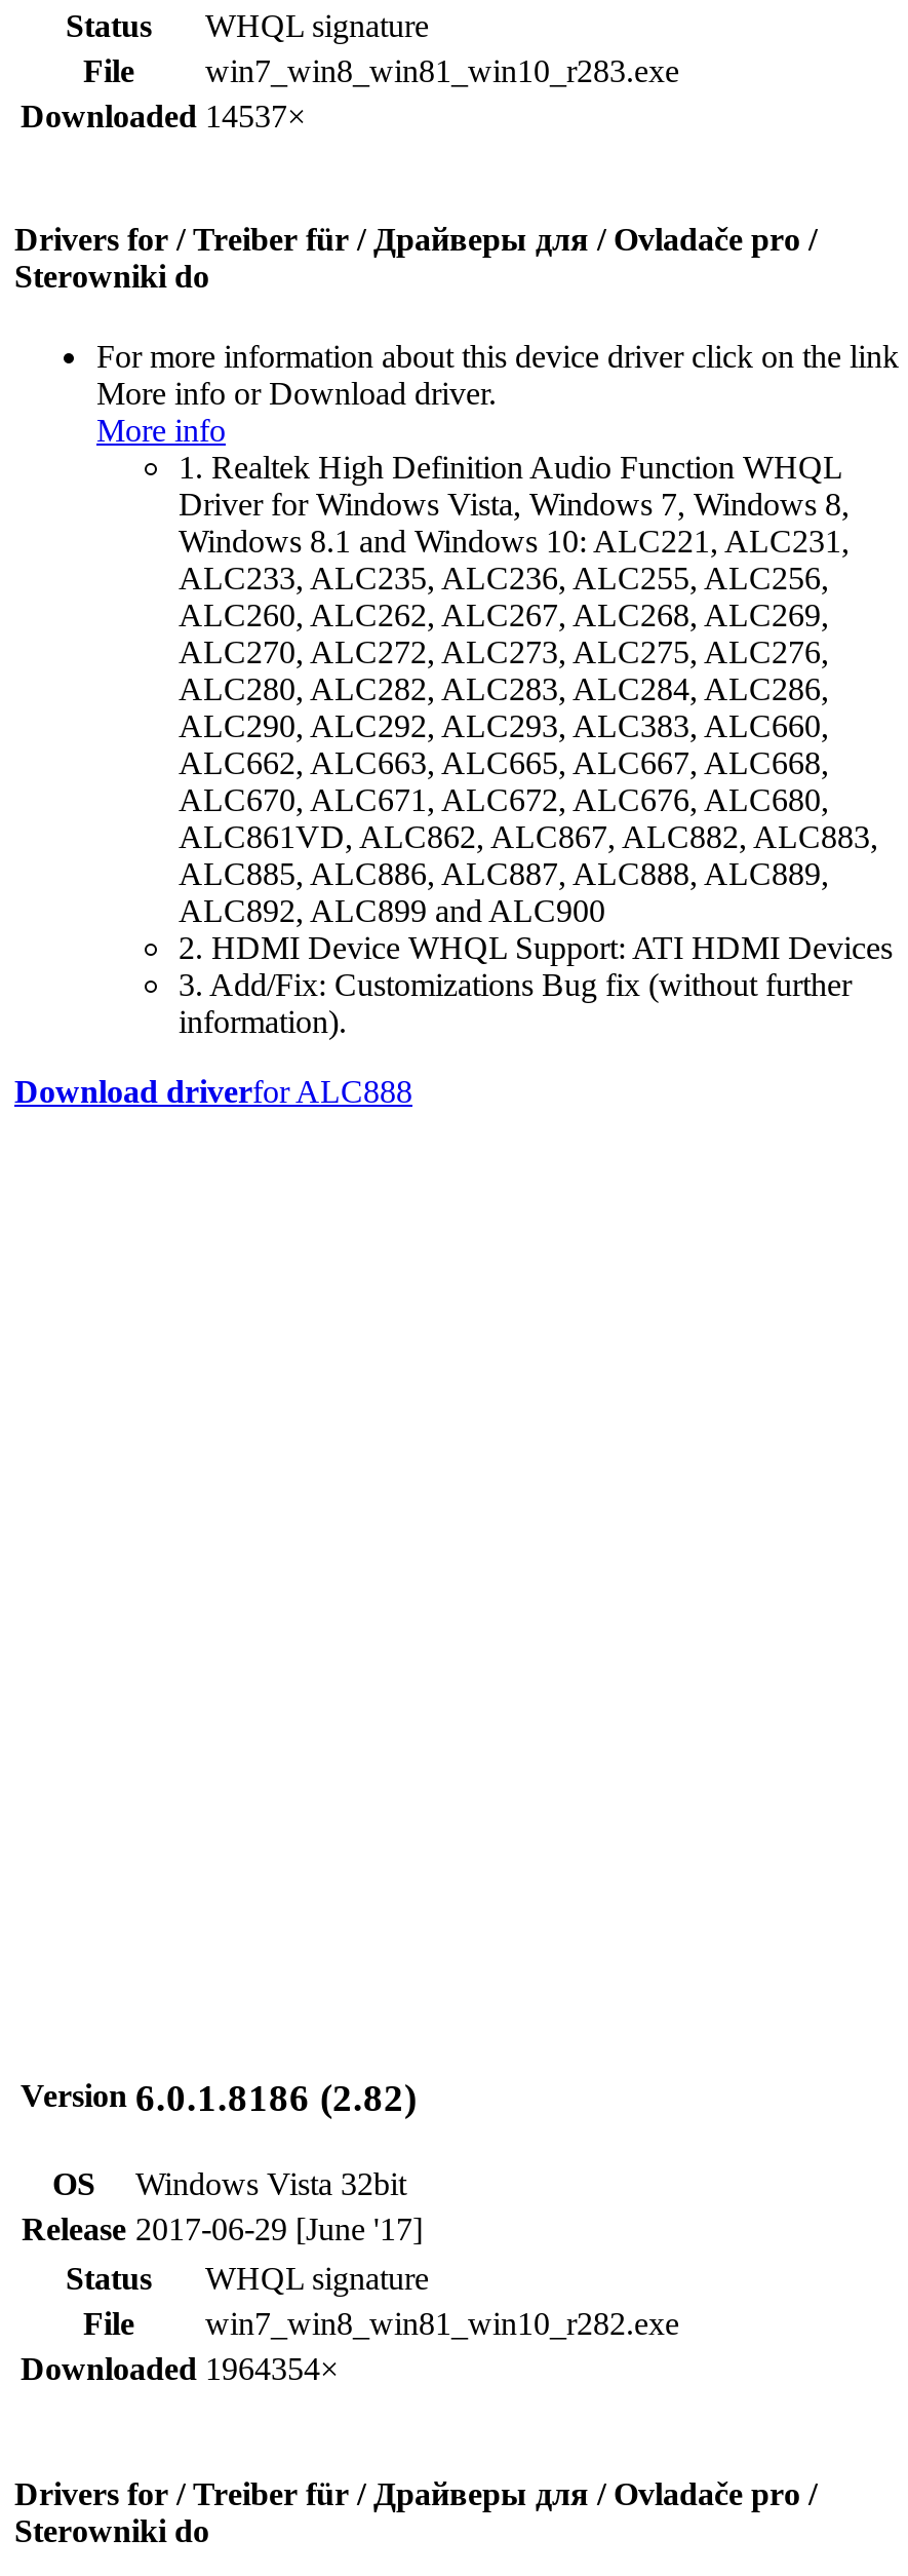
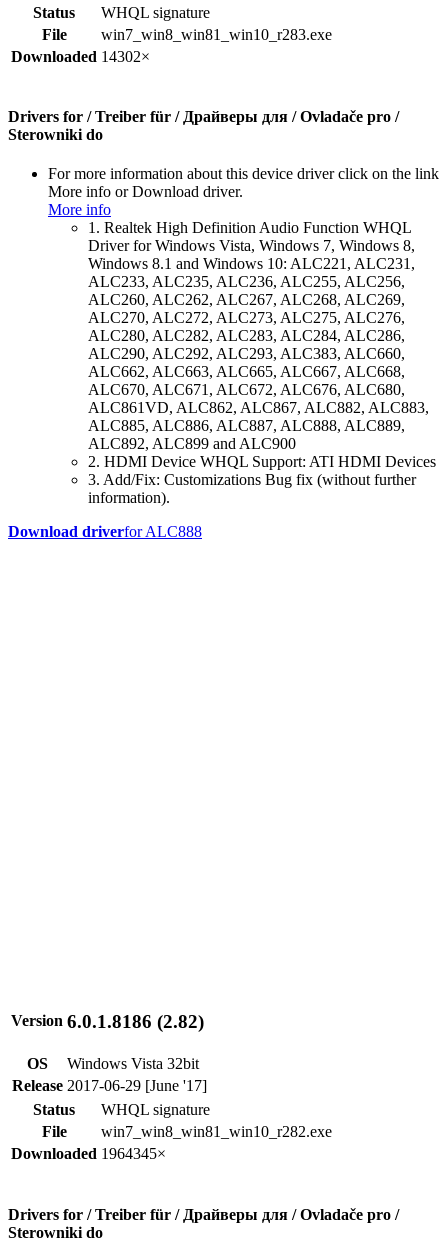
- Downloaded 14537×
+ Downloaded 14302×

- Downloaded 1964354×
+ Downloaded 1964345×
